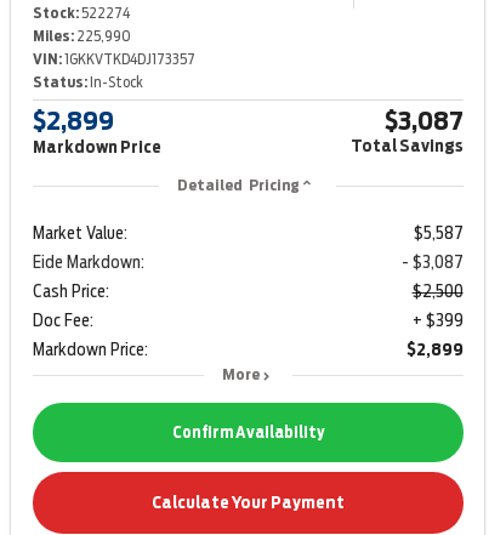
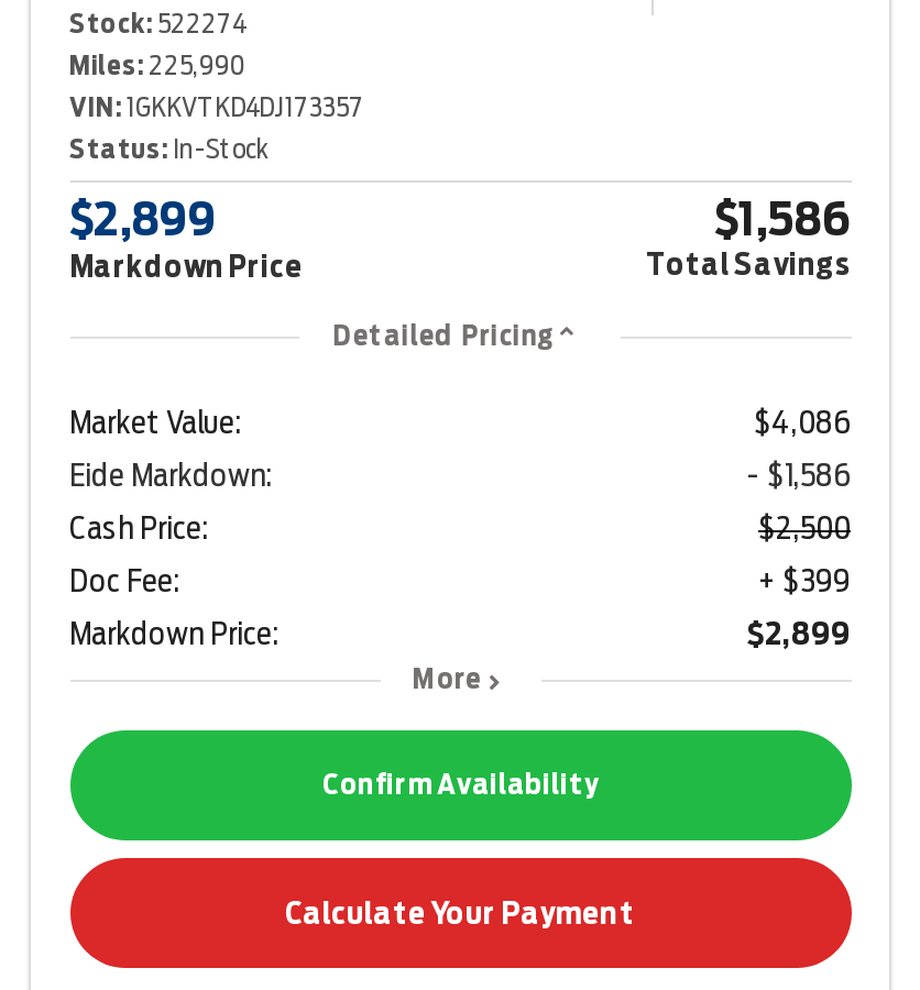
- $3,087
+ $1,586

- $5,587
+ $4,086

- - $3,087
+ - $1,586
